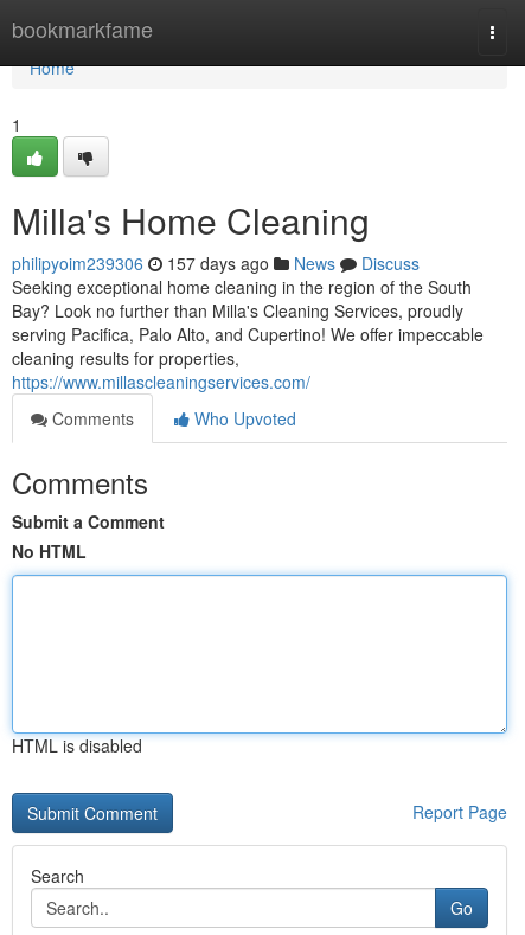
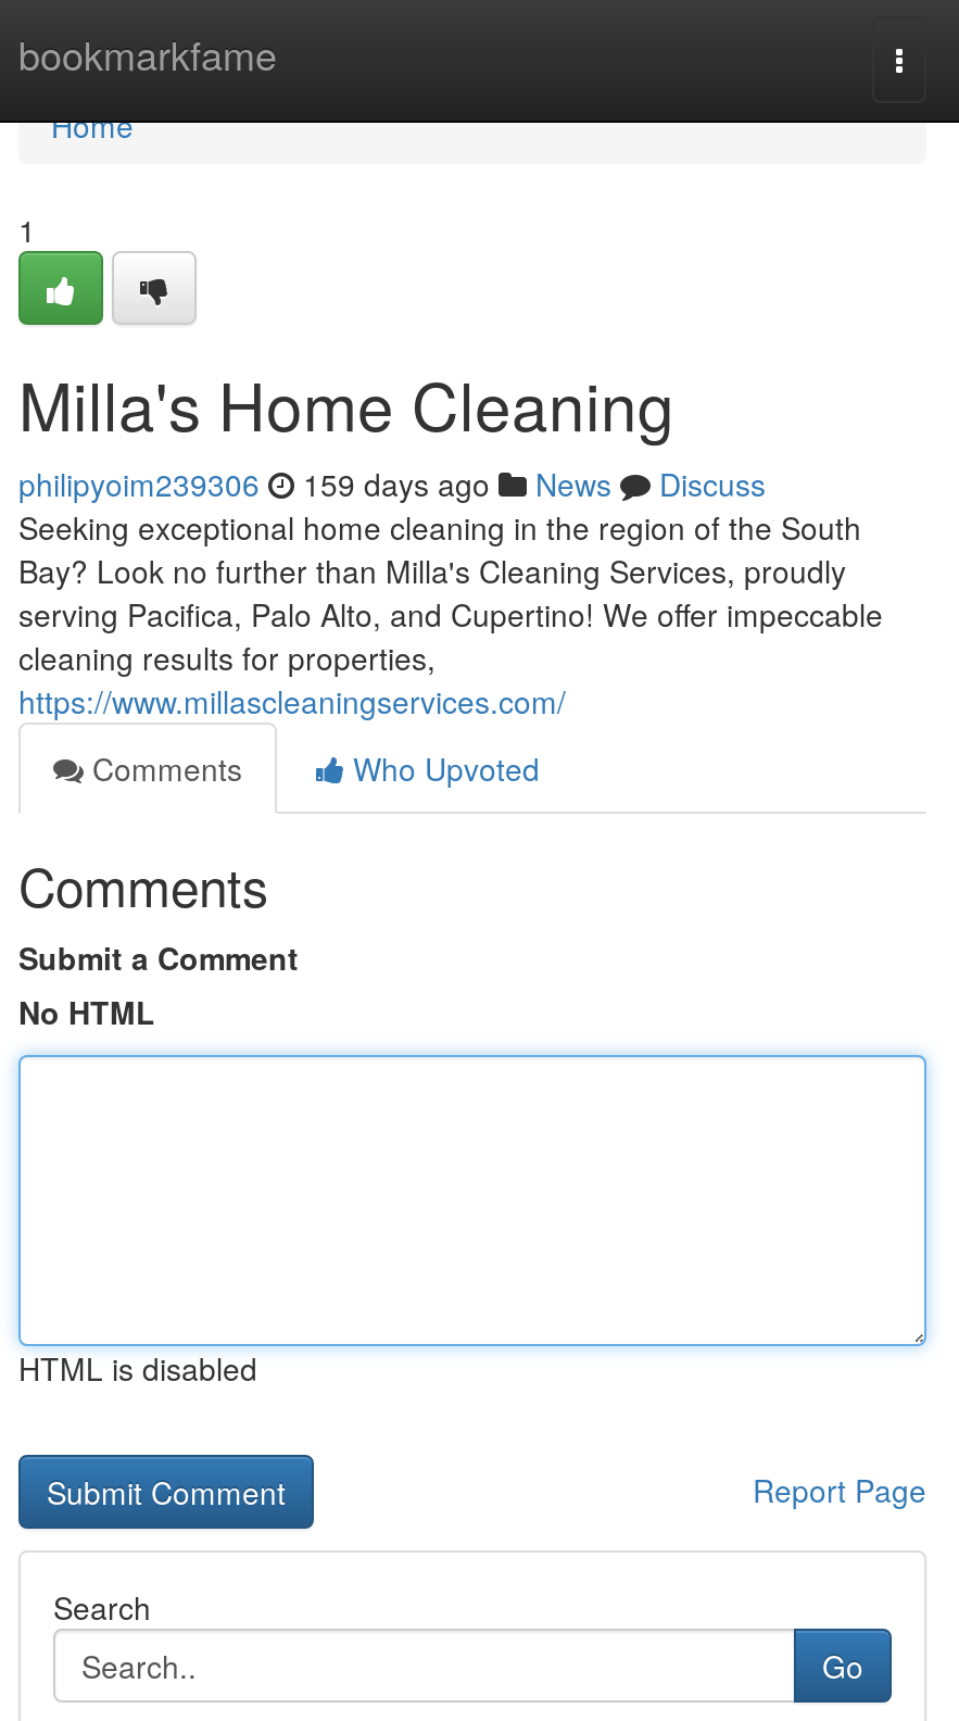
- philipyoim239306 157 days ago News Discuss
+ philipyoim239306 159 days ago News Discuss
